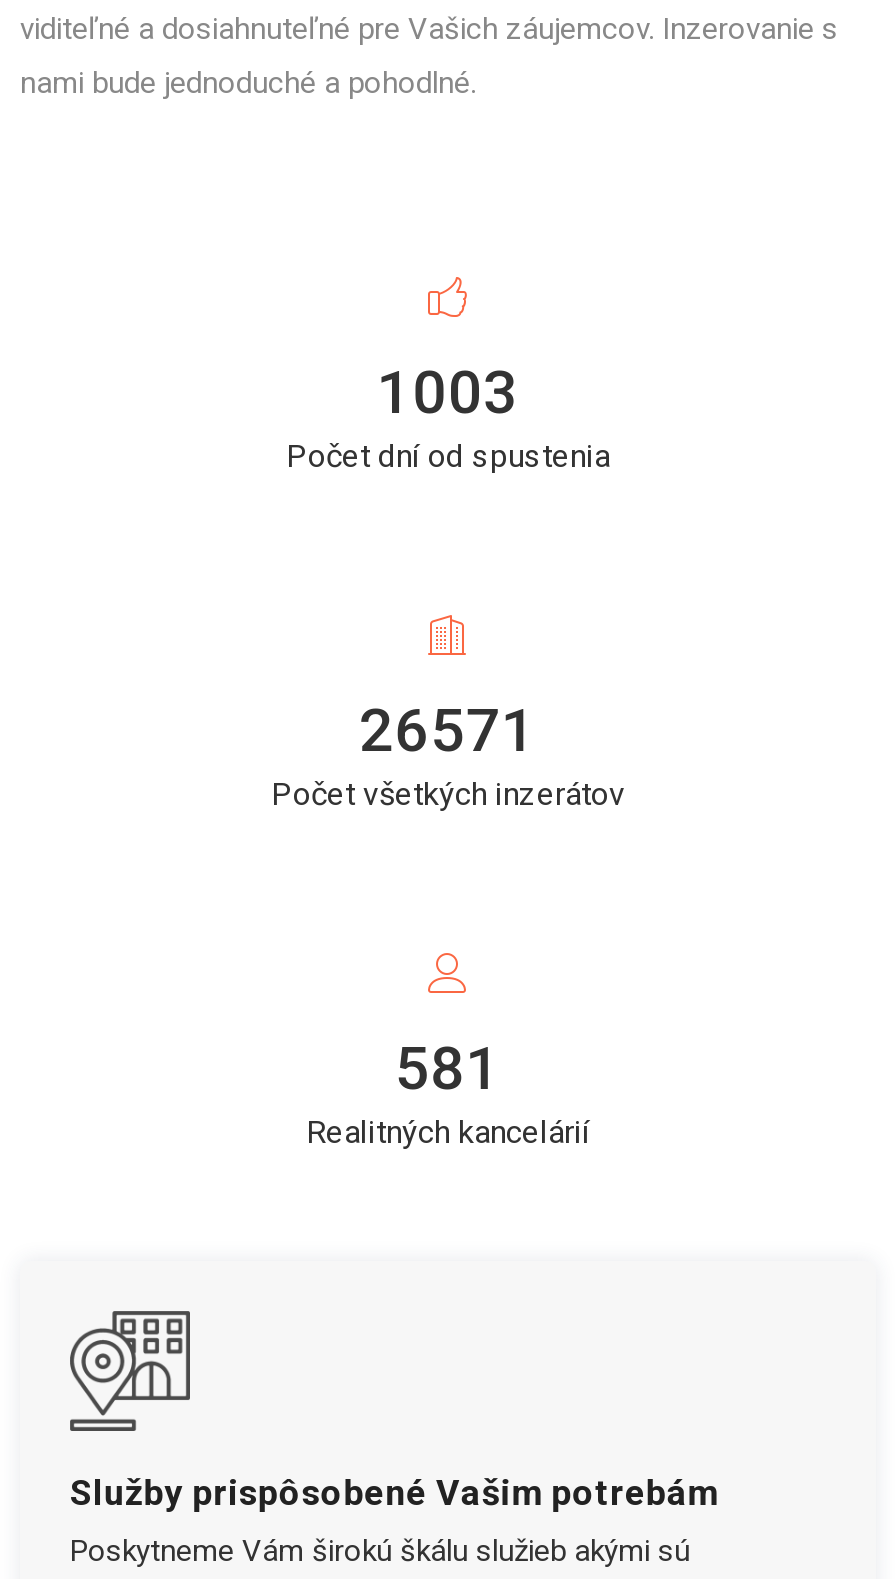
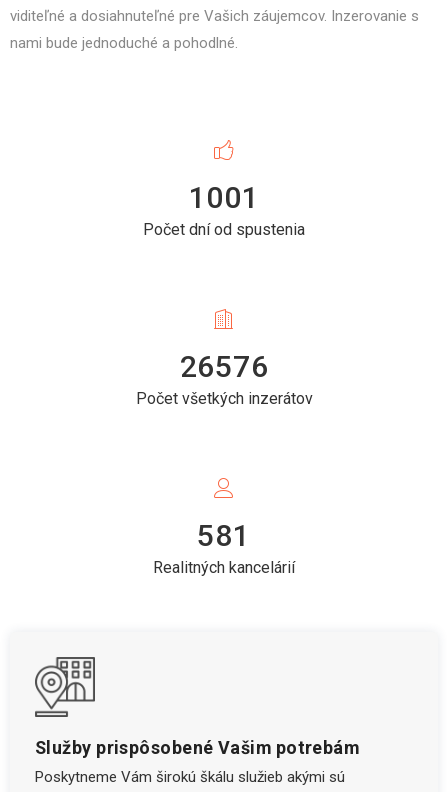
- 1003
+ 1001

- 26571
+ 26576
